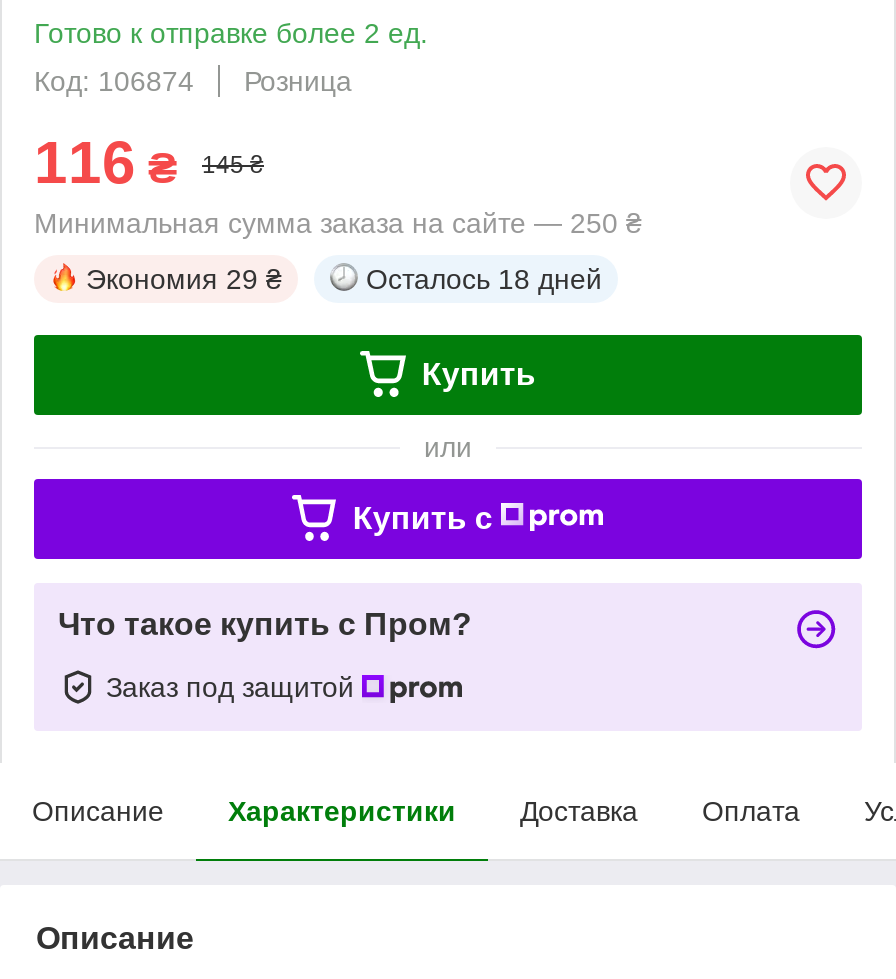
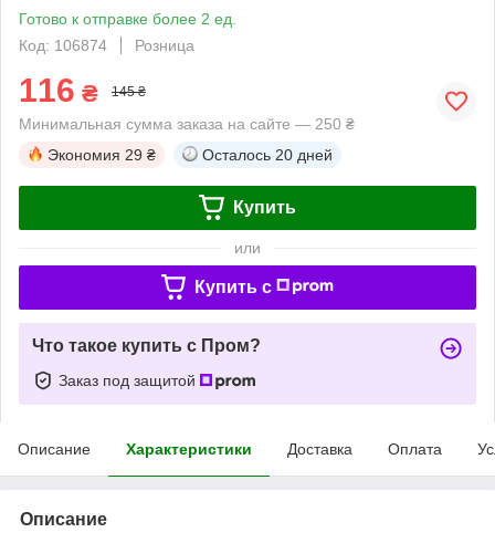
- Осталось 18 дней
+ Осталось 20 дней
